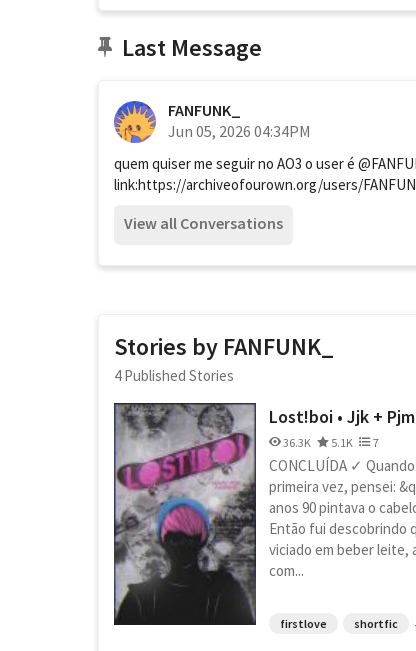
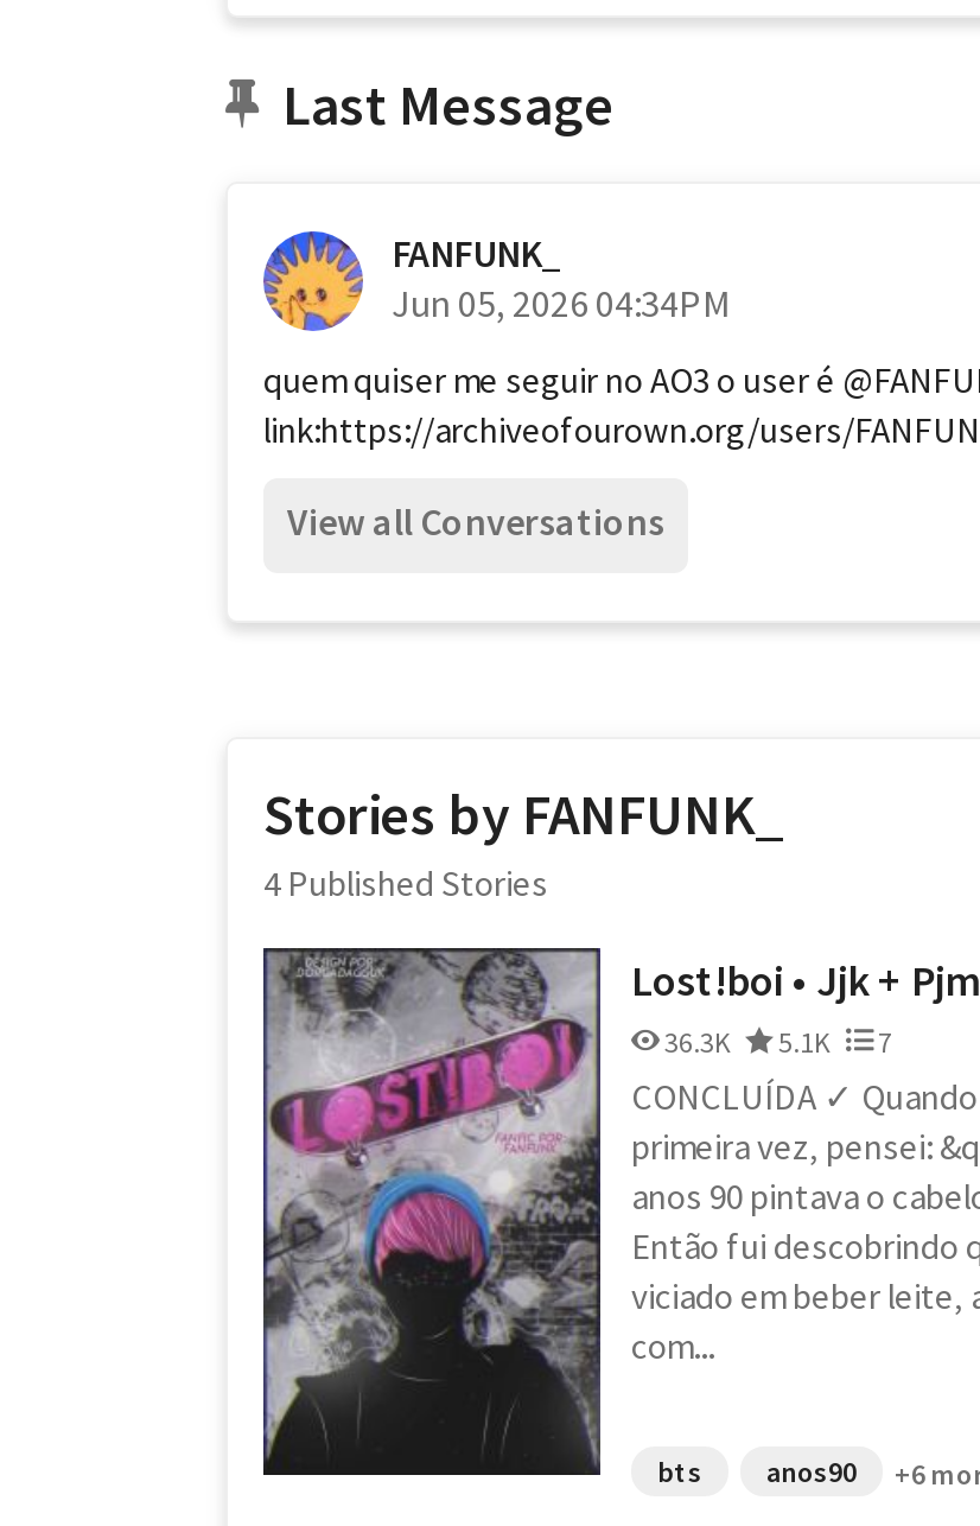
- firstlove
- shortfic
+ bts
+ anos90
